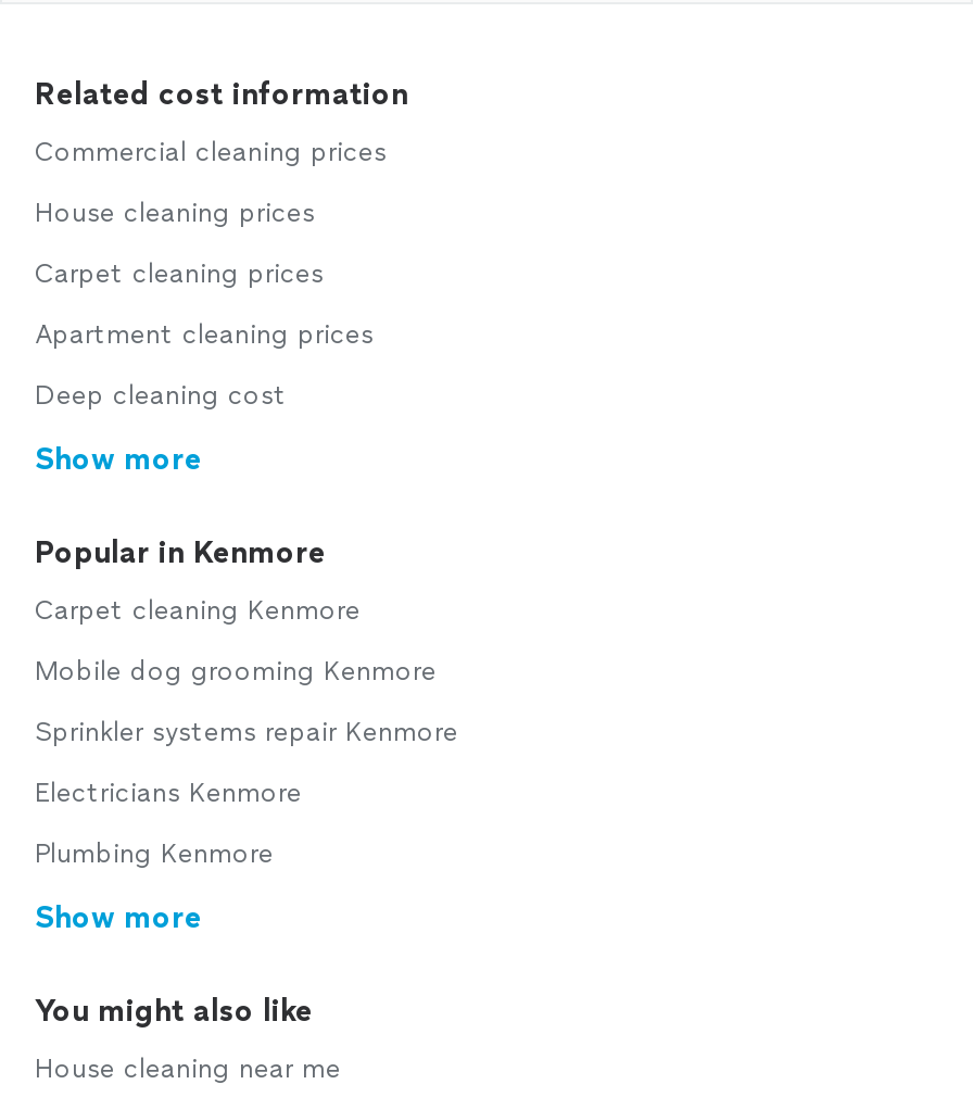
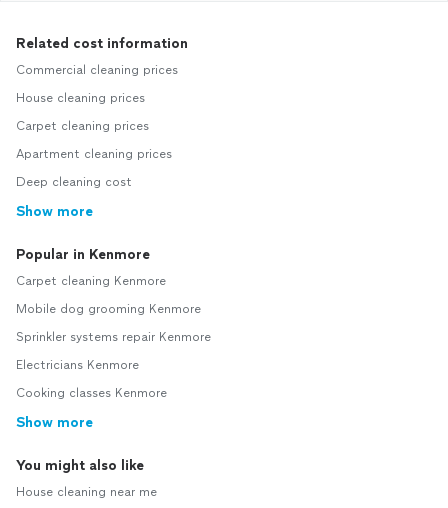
- Plumbing Kenmore
+ Cooking classes Kenmore
